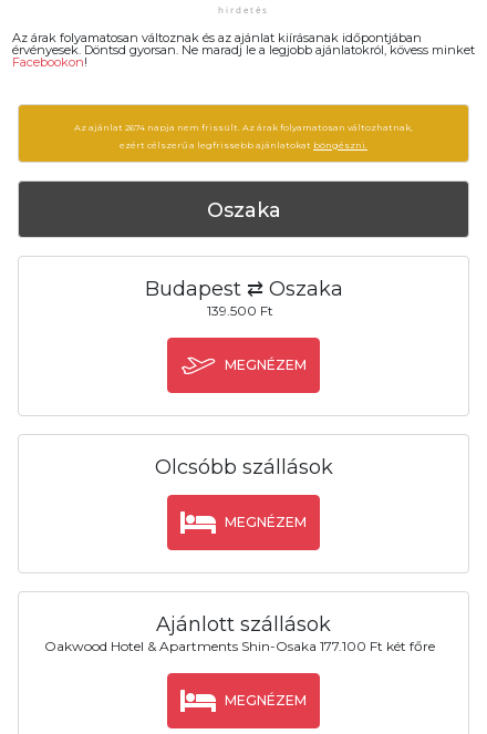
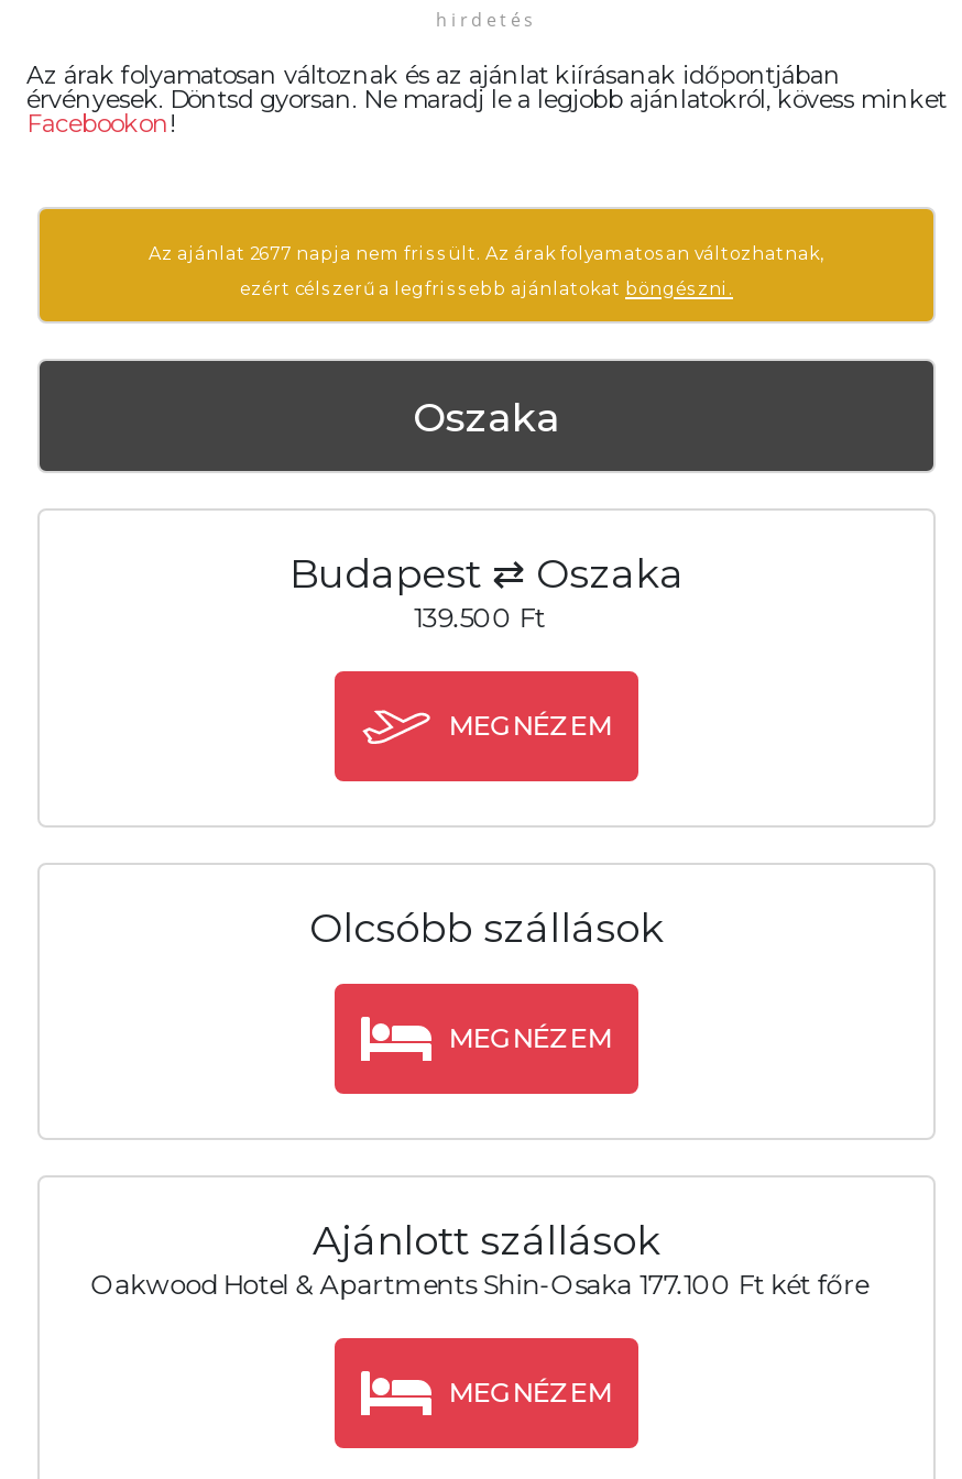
- Az ajánlat 2674 napja nem frissült. Az árak folyamatosan változhatnak,
+ Az ajánlat 2677 napja nem frissült. Az árak folyamatosan változhatnak,
